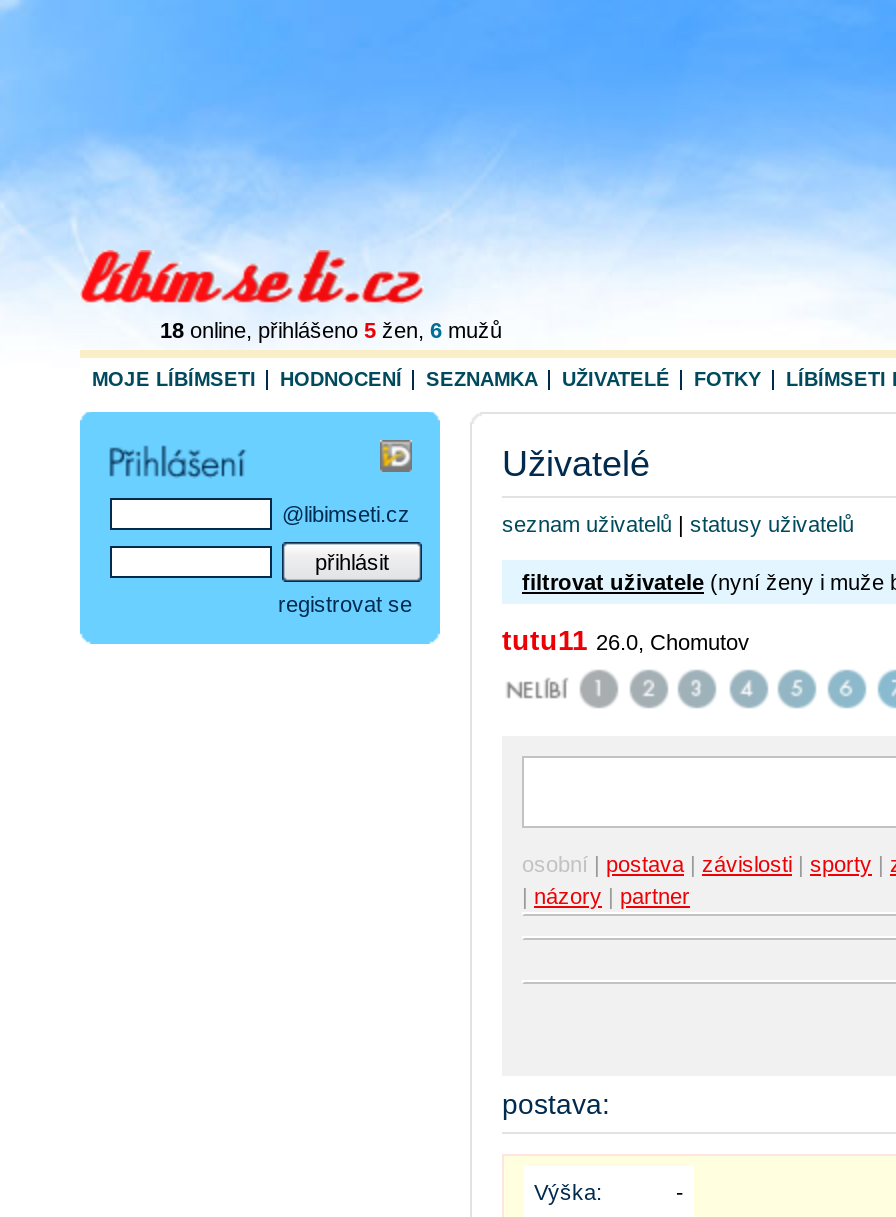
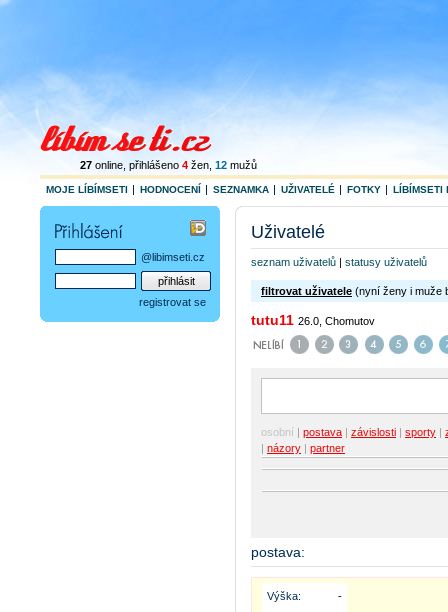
- 18 online, přihlášeno 5 žen, 6 mužů
+ 27 online, přihlášeno 4 žen, 12 mužů
